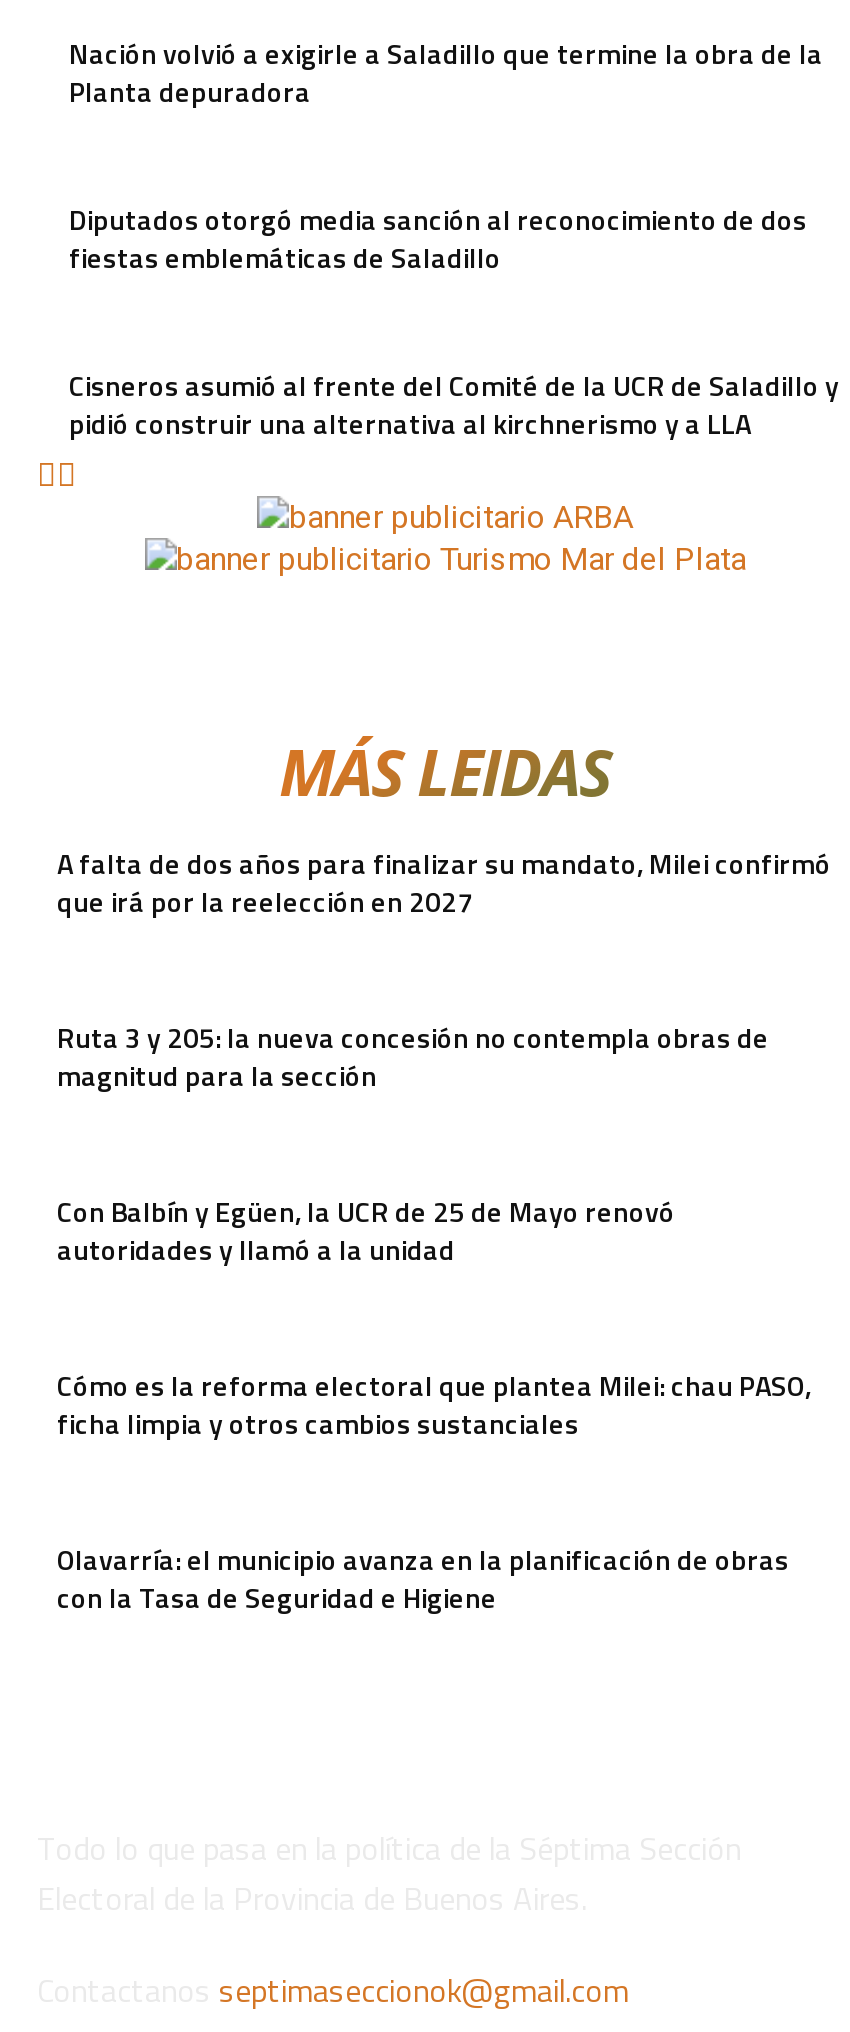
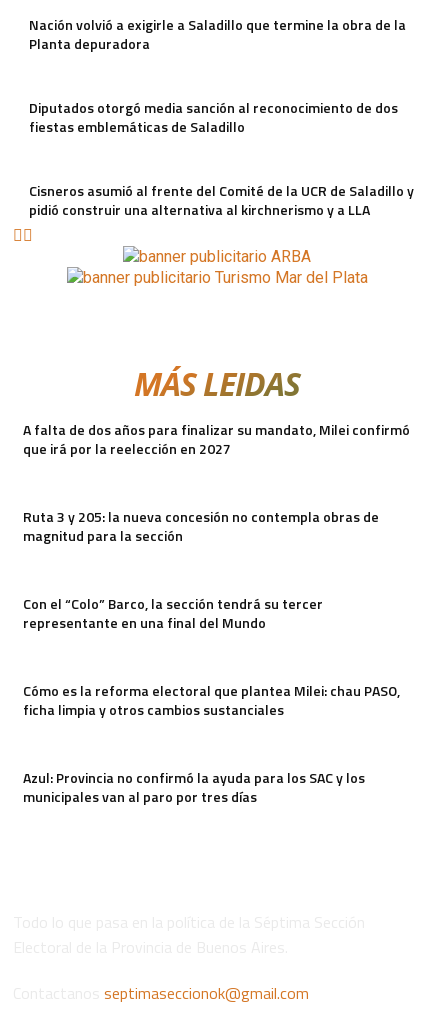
- Con Balbín y Egüen, la UCR de 25 de Mayo renovó
- autoridades y llamó a la unidad
+ Con el “Colo” Barco, la sección tendrá su tercer
+ representante en una final del Mundo

- Olavarría: el municipio avanza en la planificación de obras
- con la Tasa de Seguridad e Higiene
+ Azul: Provincia no confirmó la ayuda para los SAC y los
+ municipales van al paro por tres días
